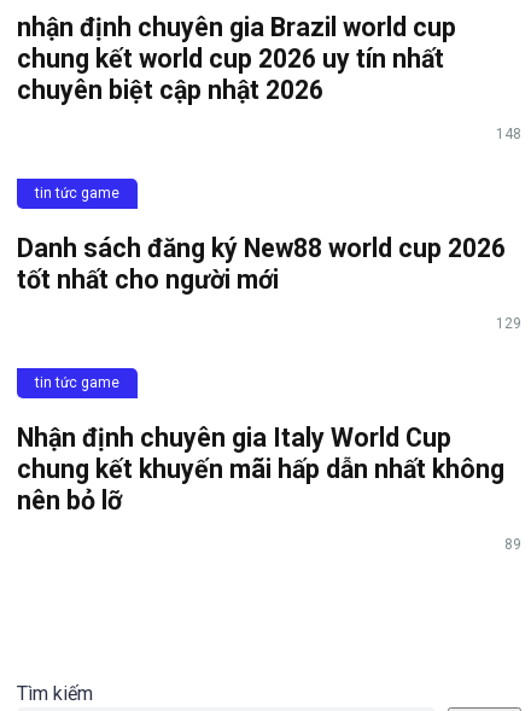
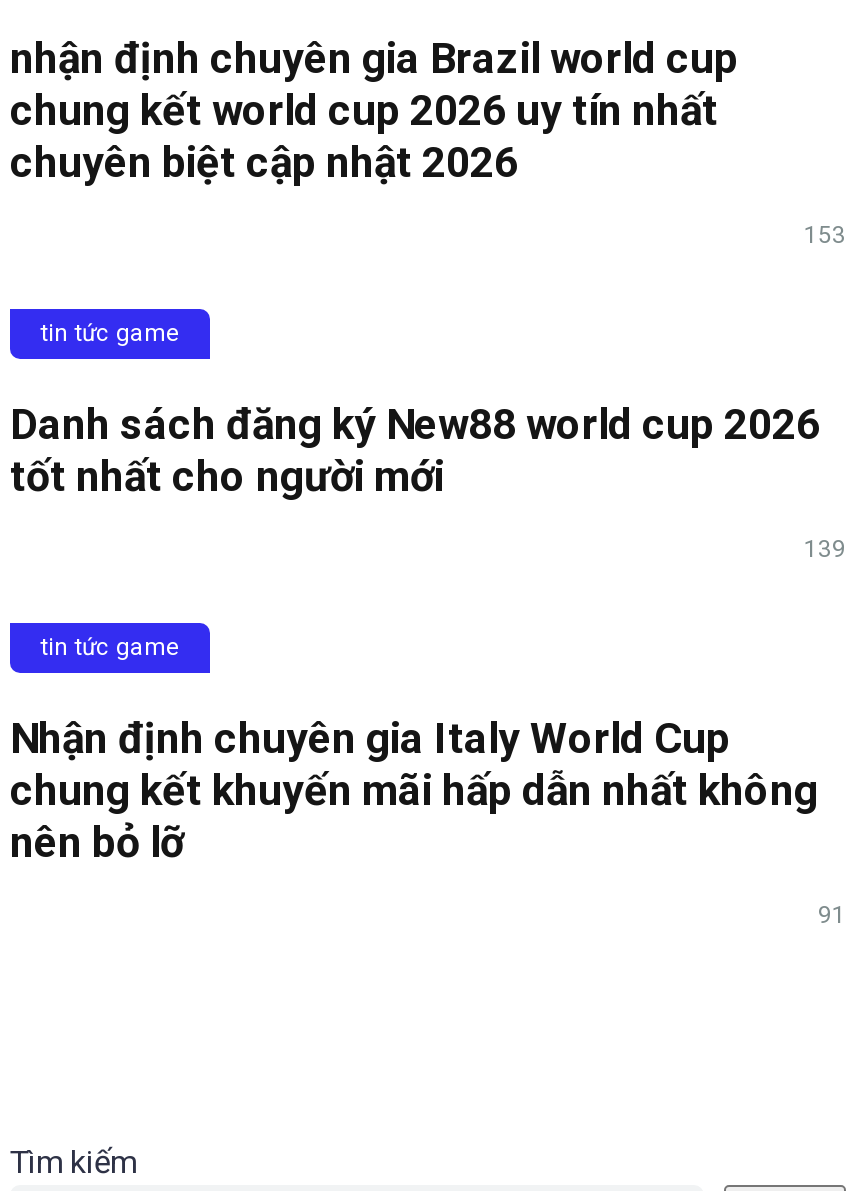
- 148
+ 153

- 129
+ 139

- 89
+ 91
